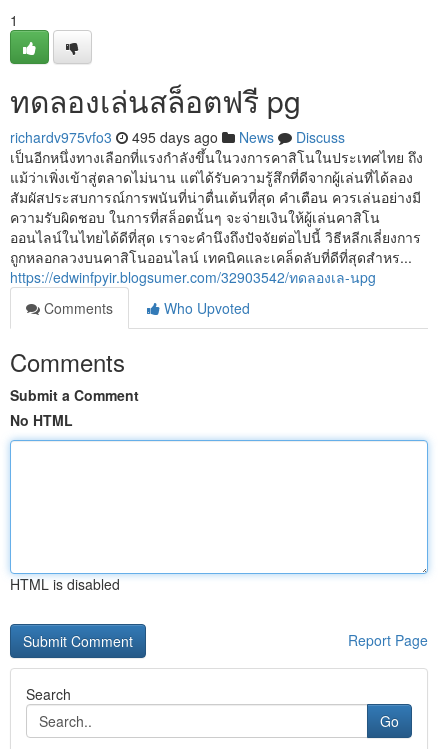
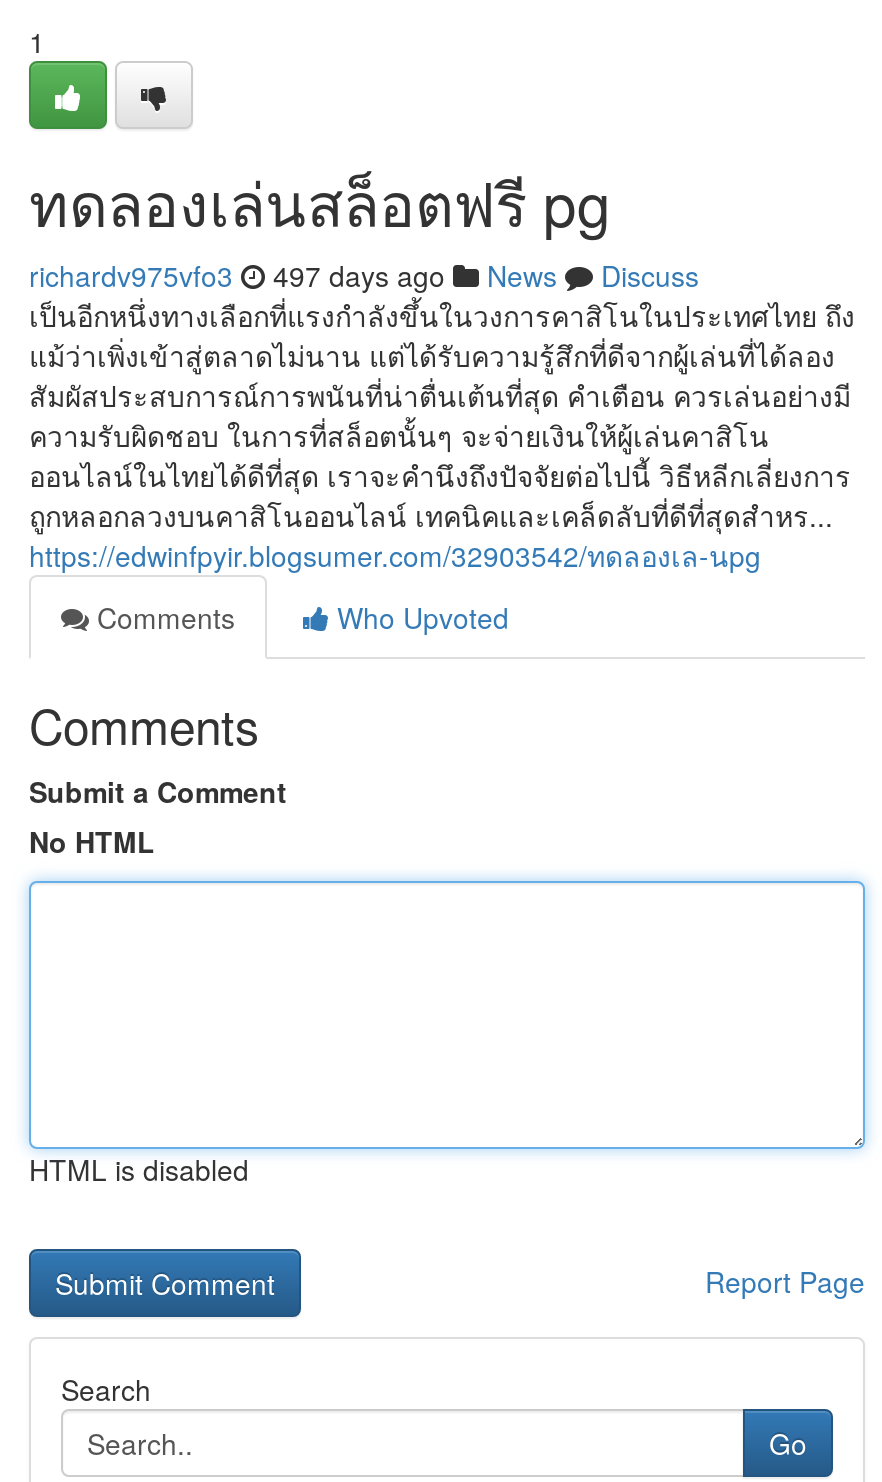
- richardv975vfo3 495 days ago News Discuss
+ richardv975vfo3 497 days ago News Discuss
